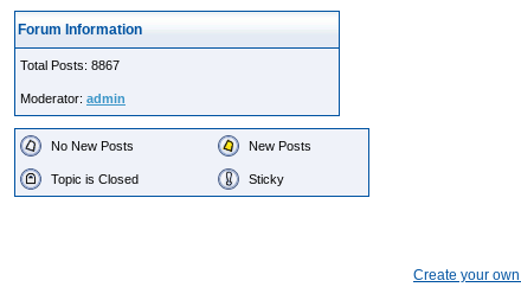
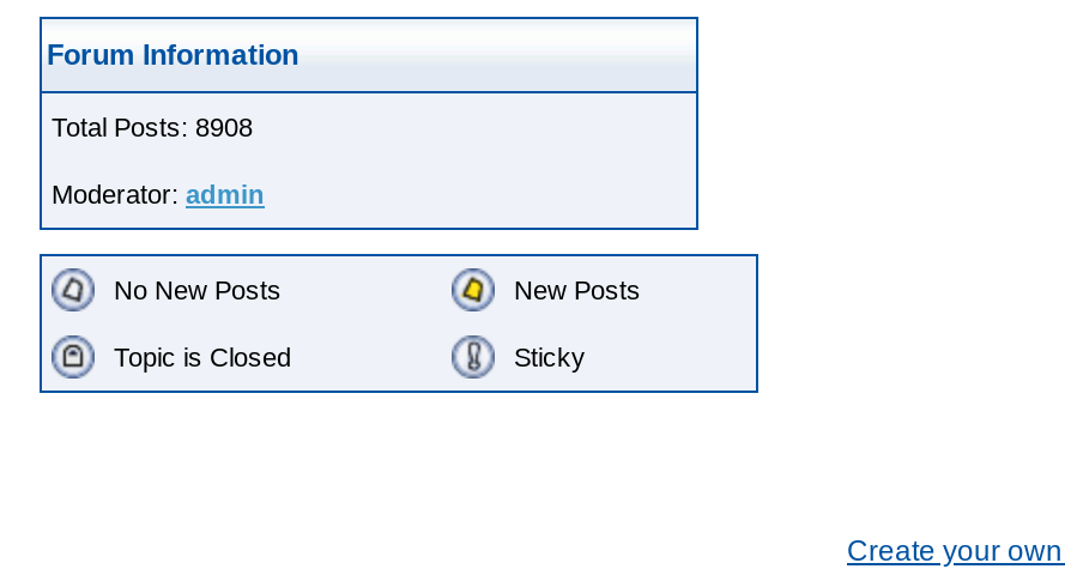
- Total Posts: 8867
+ Total Posts: 8908
